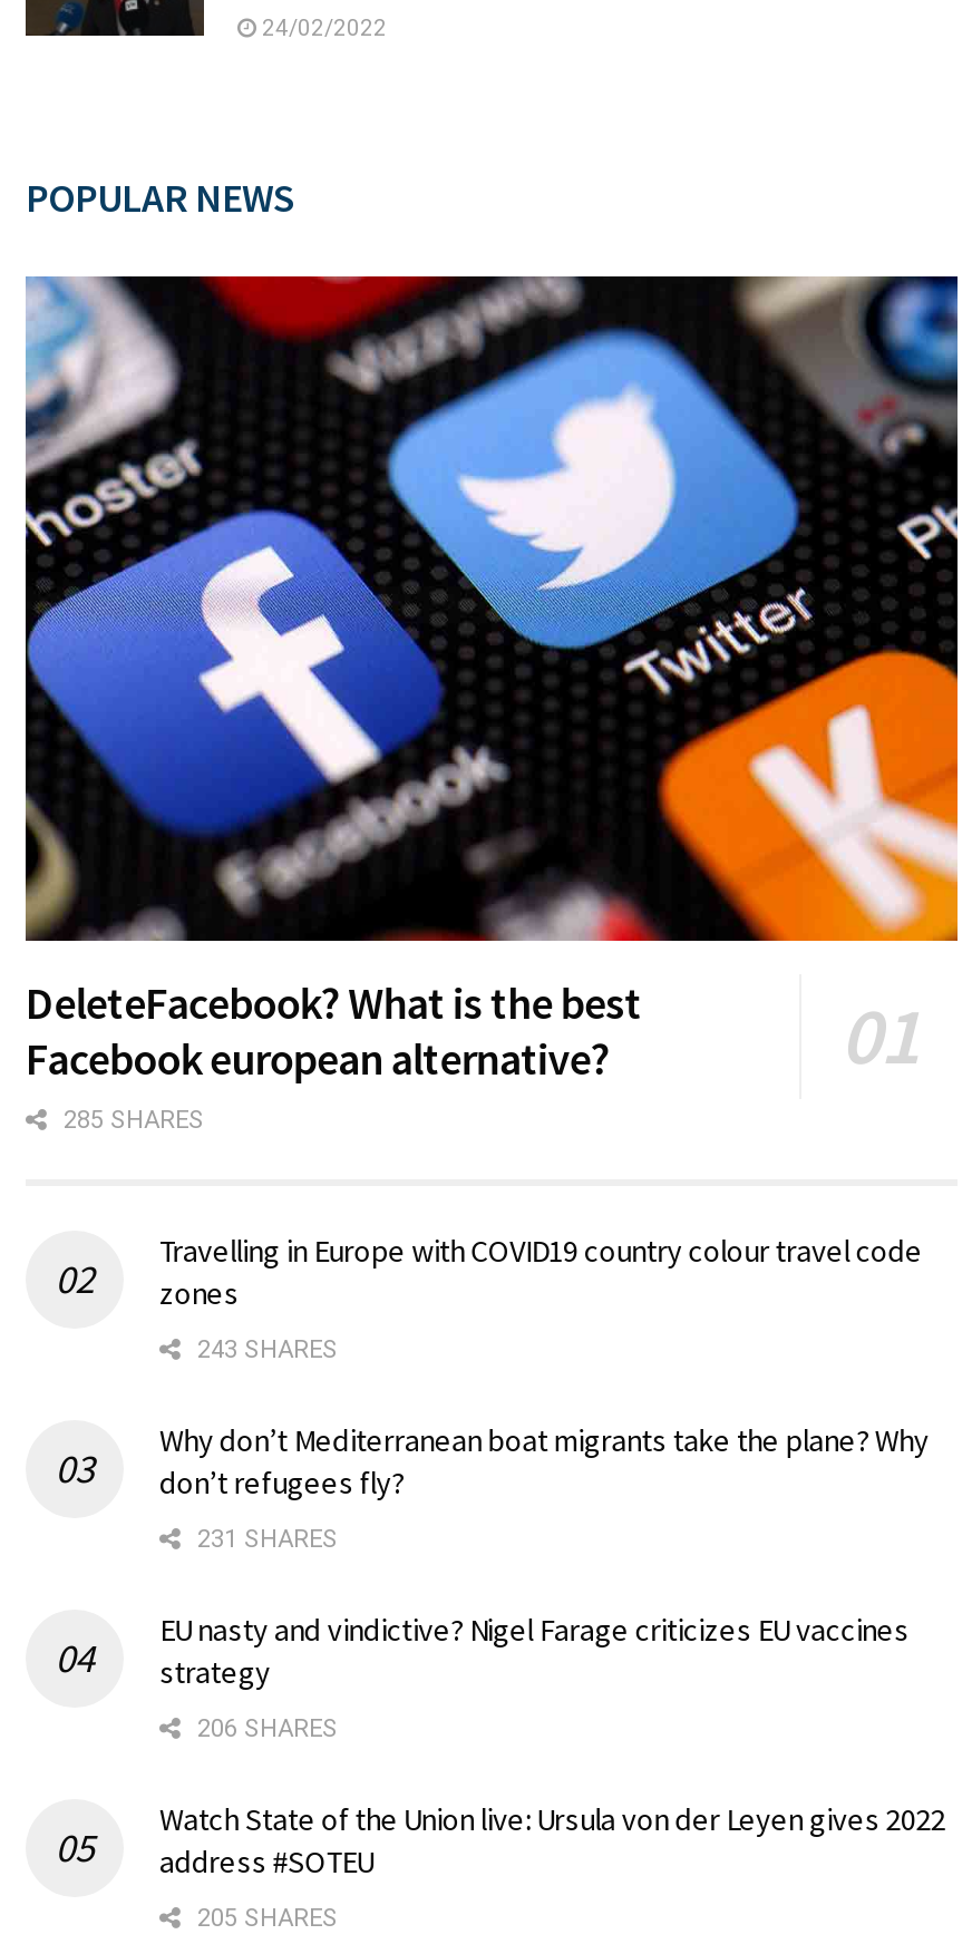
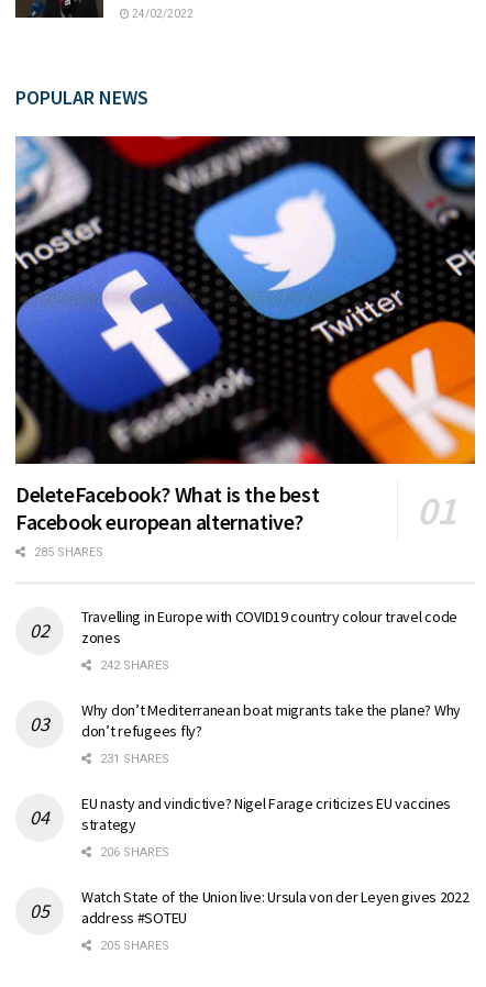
- 243 SHARES
+ 242 SHARES
